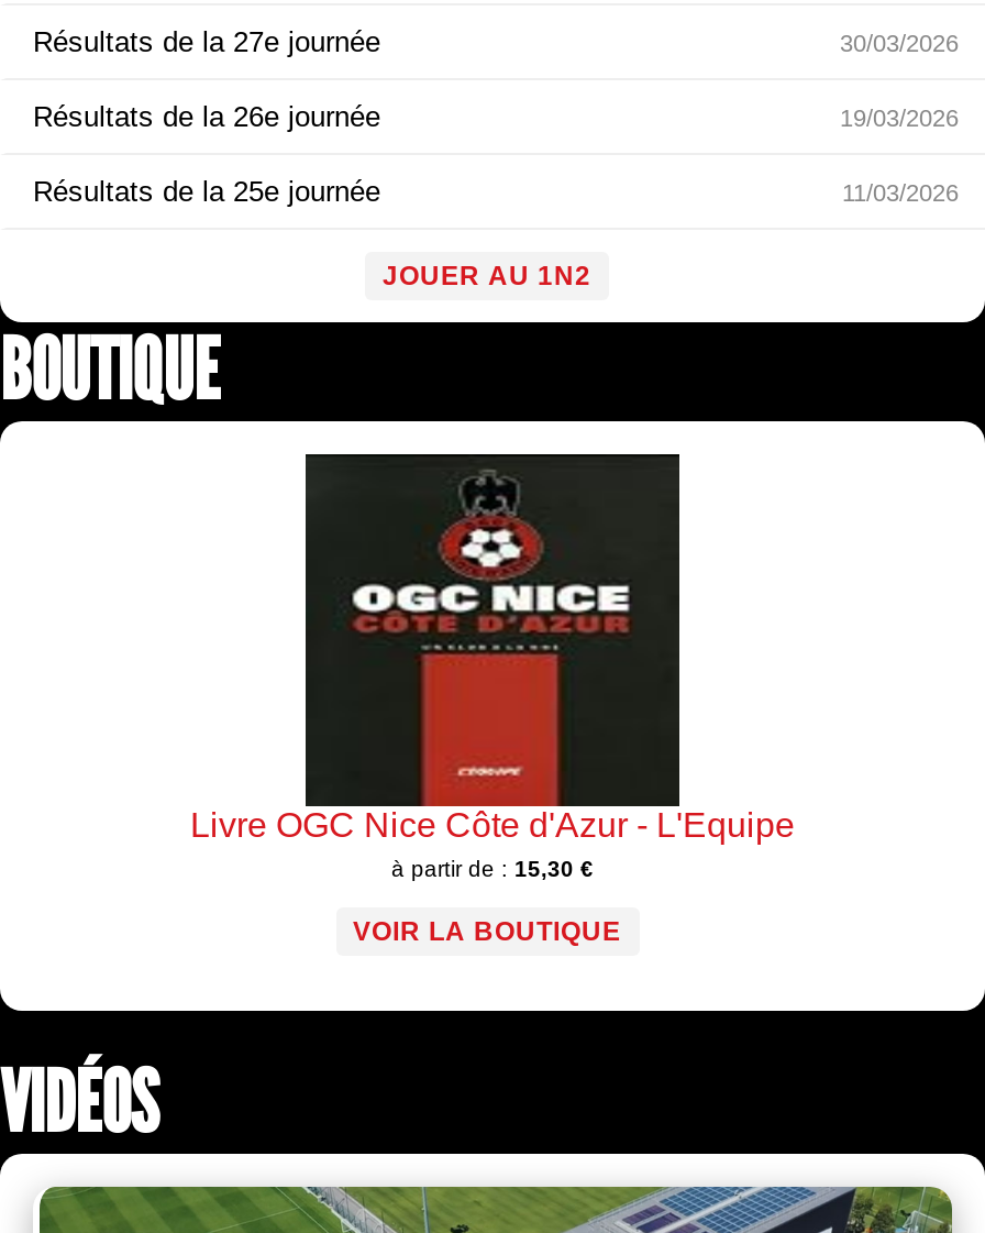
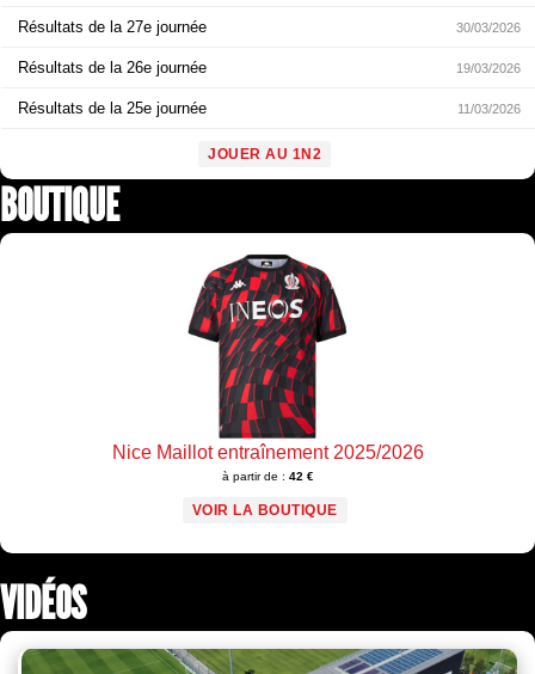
- [image]
- Livre OGC Nice Côte d'Azur - L'Equipe
- à partir de : 15,30 €
+ [image]
+ Nice Maillot entraînement 2025/2026
+ à partir de : 42 €
